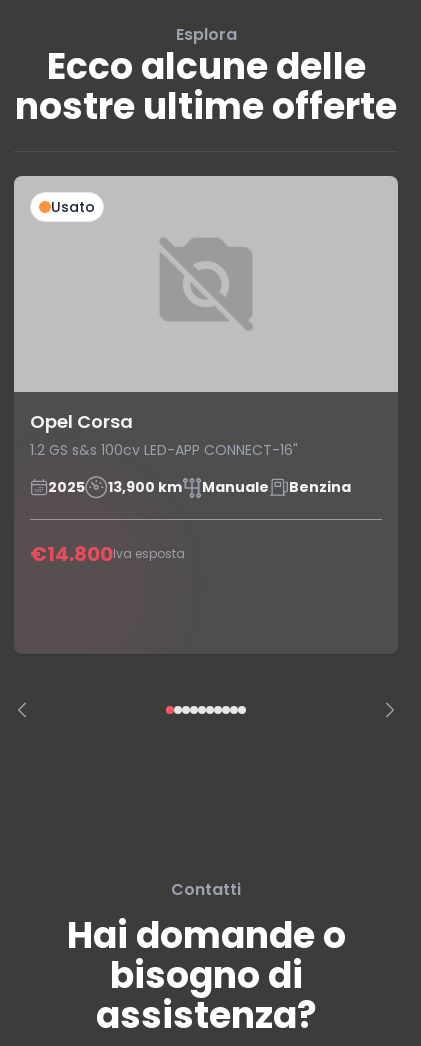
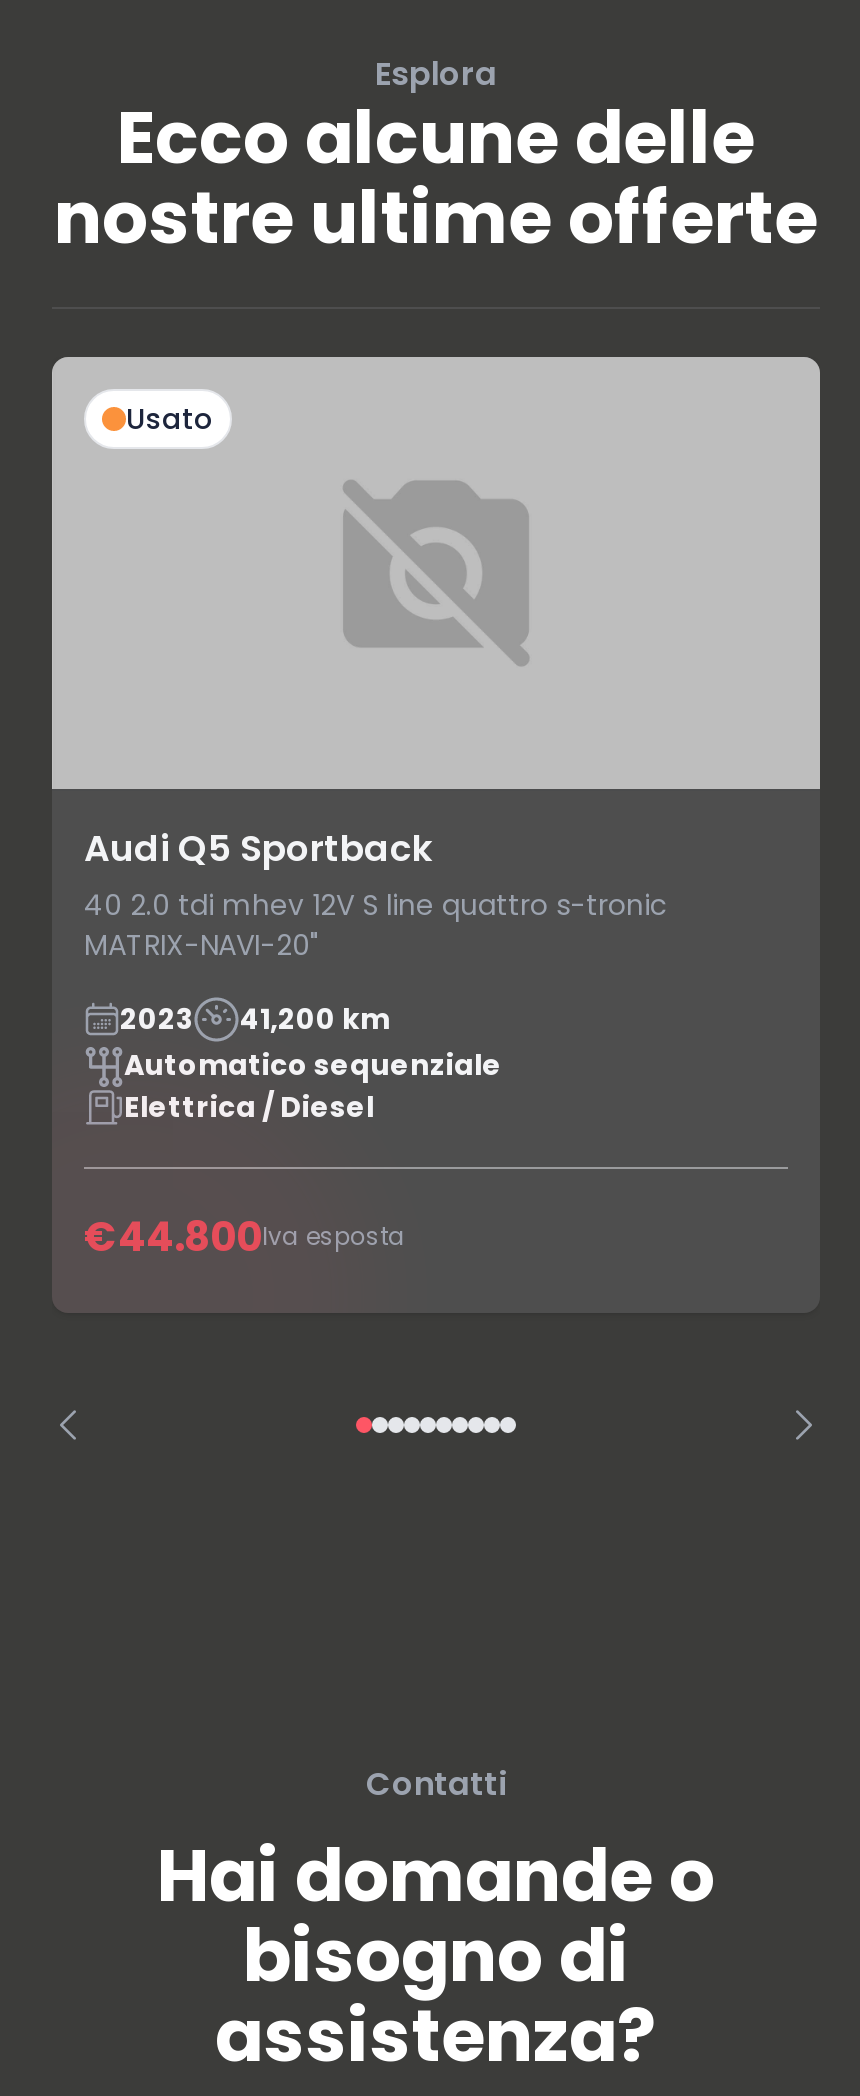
- Opel Corsa
- 1.2 GS s&s 100cv LED-APP CONNECT-16"
+ Audi Q5 Sportback
+ 40 2.0 tdi mhev 12V S line quattro s-tronic
+ MATRIX-NAVI-20"

- 2025
- 13,900 km
- Manuale
- Benzina
+ 2023
+ 41,200 km
+ Automatico sequenziale
+ Elettrica / Diesel

- €14.800Iva esposta
+ €44.800Iva esposta
